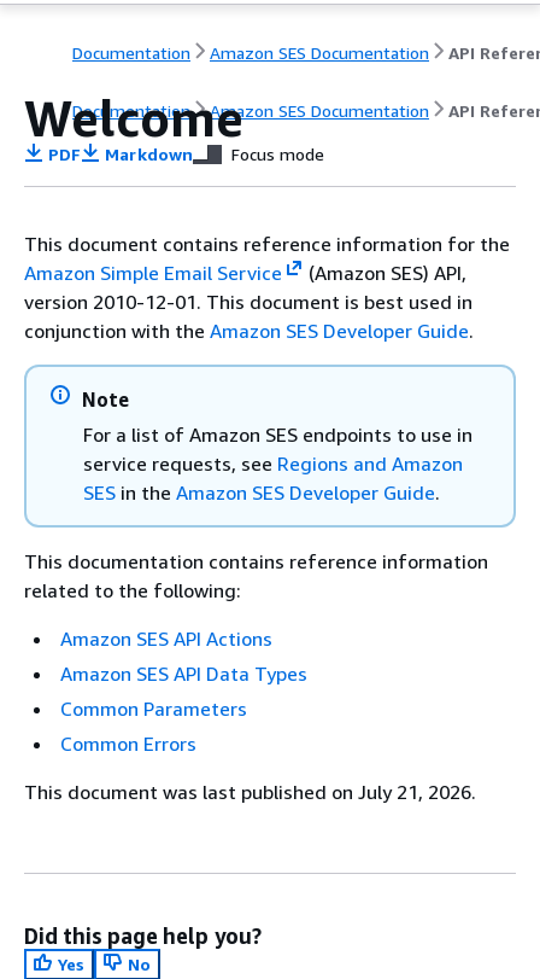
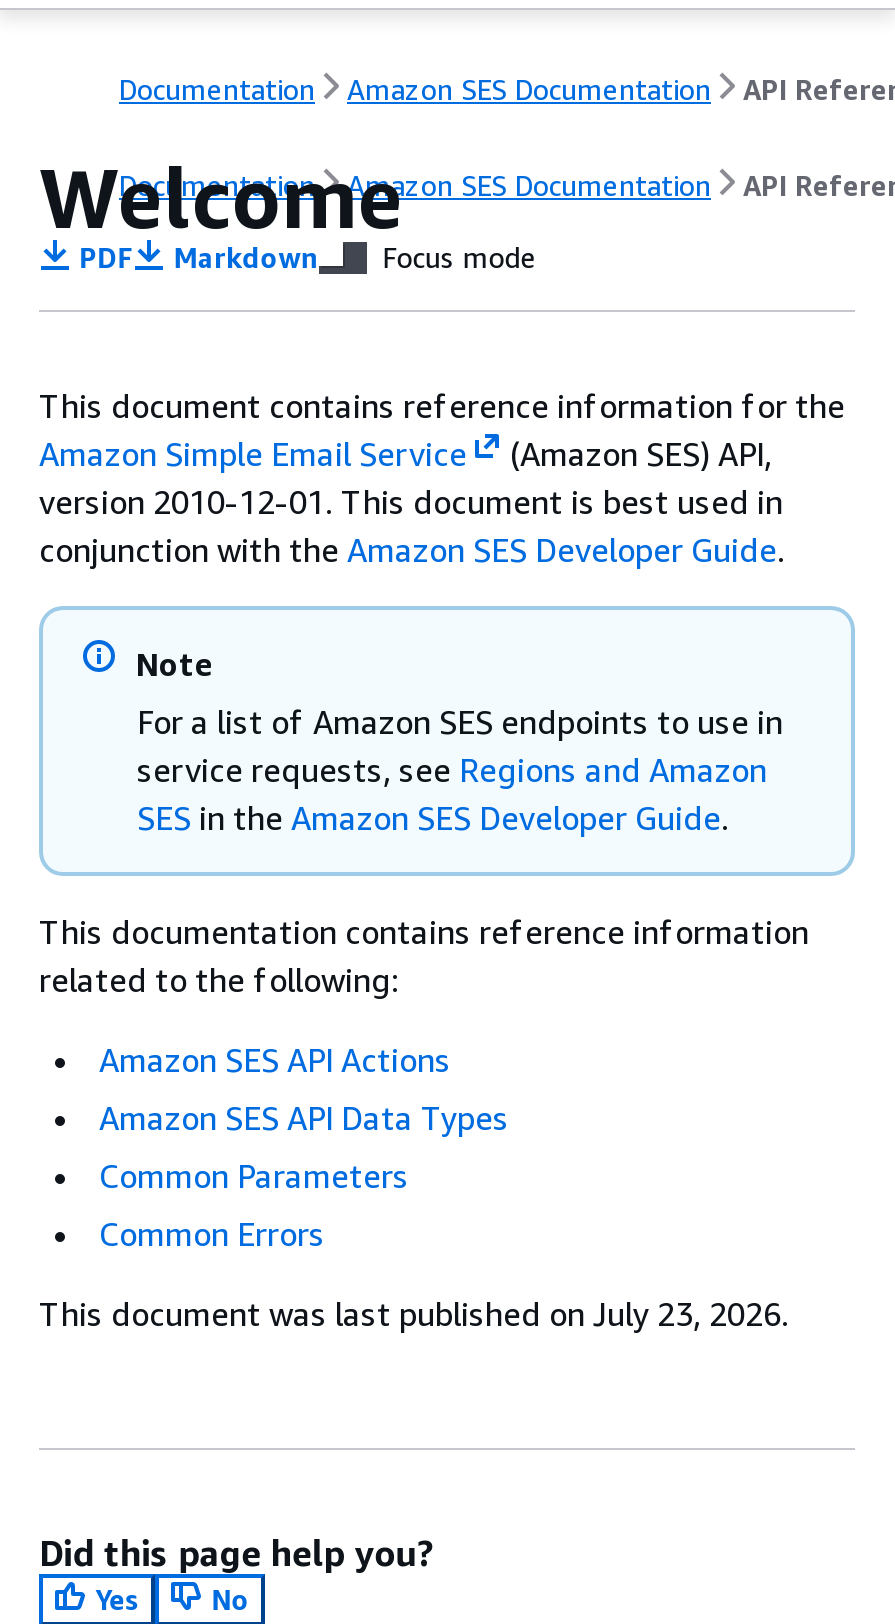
- This document was last published on July 21, 2026.
+ This document was last published on July 23, 2026.
